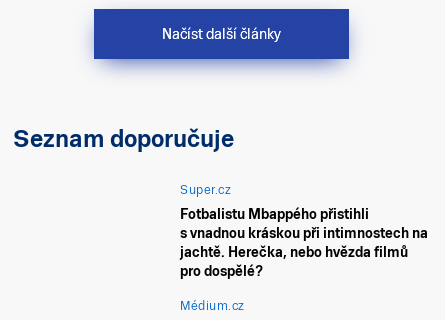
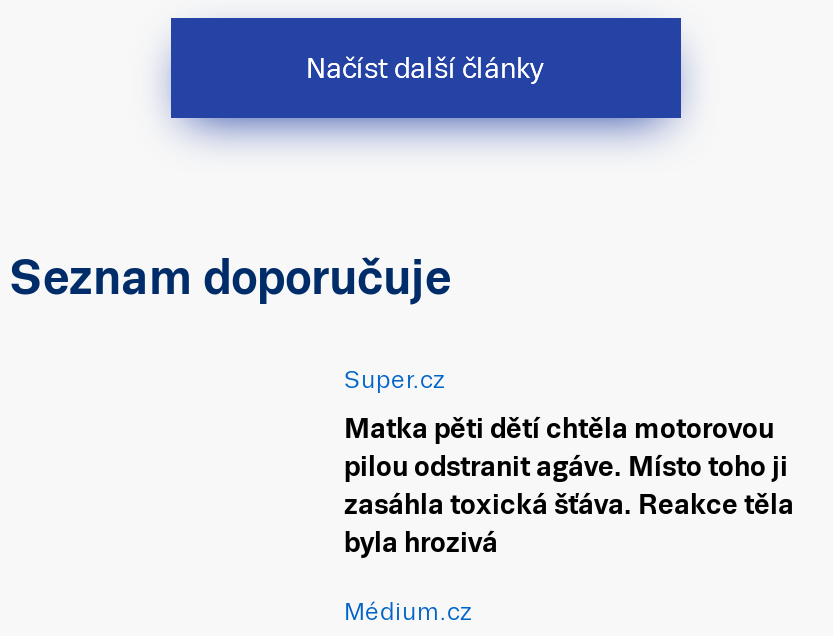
- Fotbalistu Mbappého přistihli
- s vnadnou kráskou při intimnostech na
- jachtě. Herečka, nebo hvězda filmů
- pro dospělé?
+ Matka pěti dětí chtěla motorovou
+ pilou odstranit agáve. Místo toho ji
+ zasáhla toxická šťáva. Reakce těla
+ byla hrozivá
